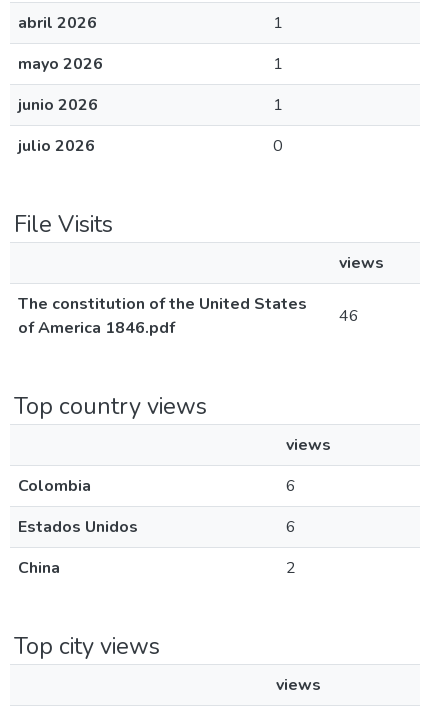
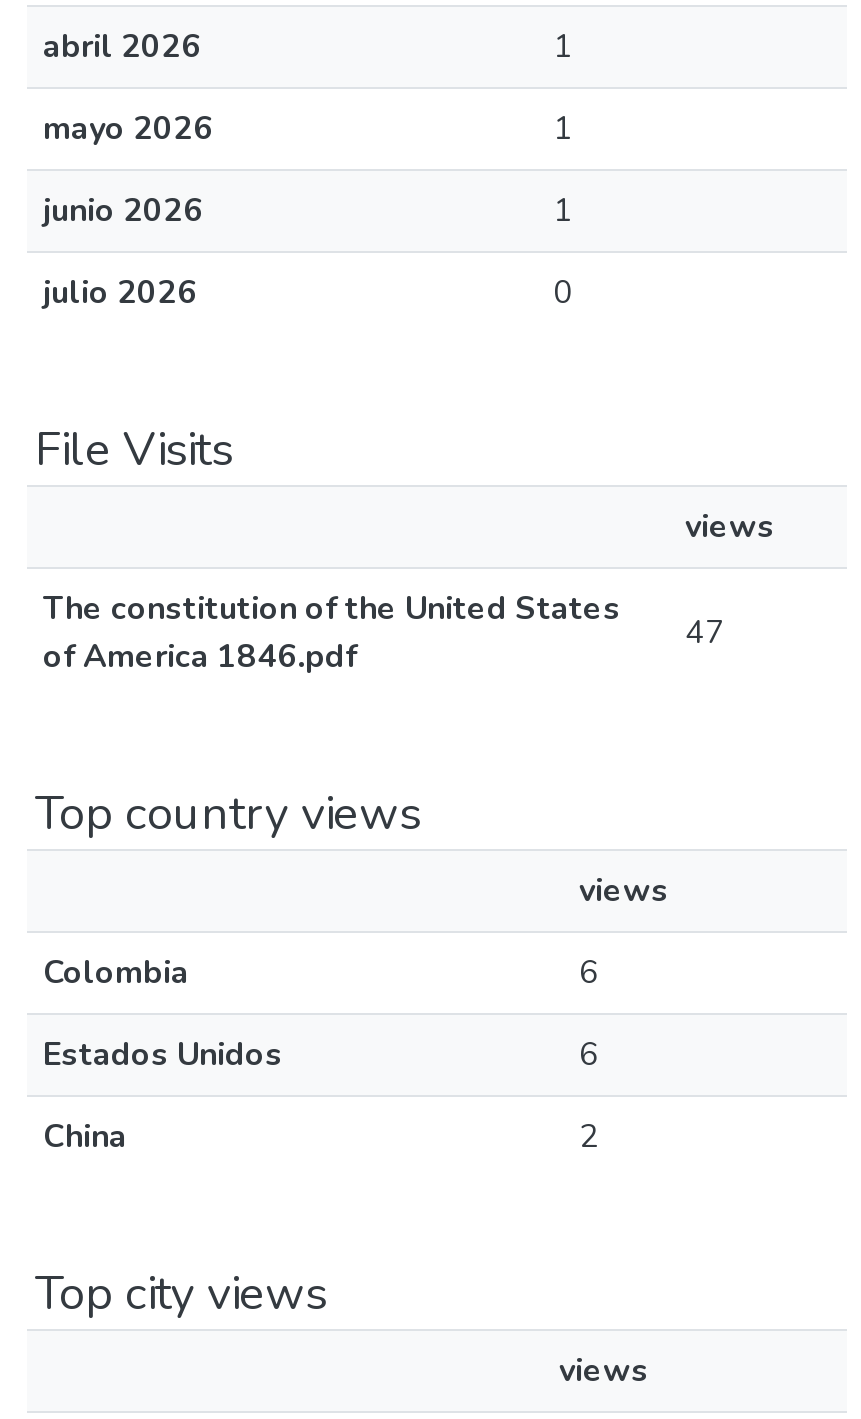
- 46
+ 47
